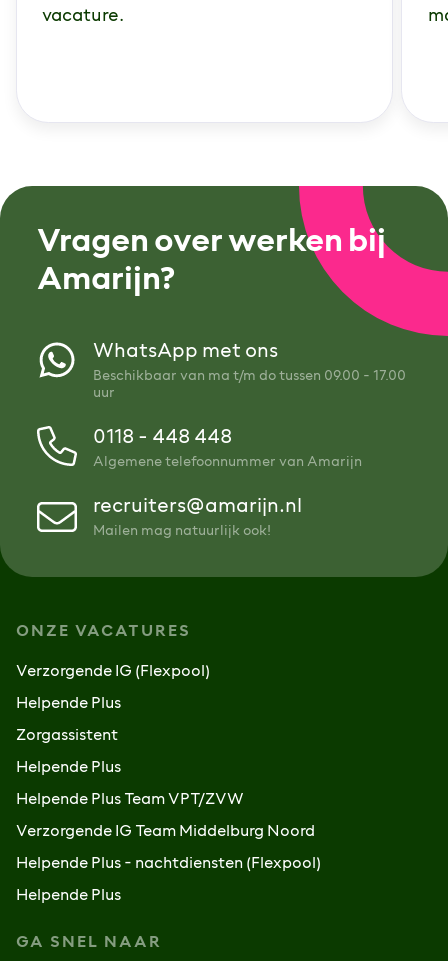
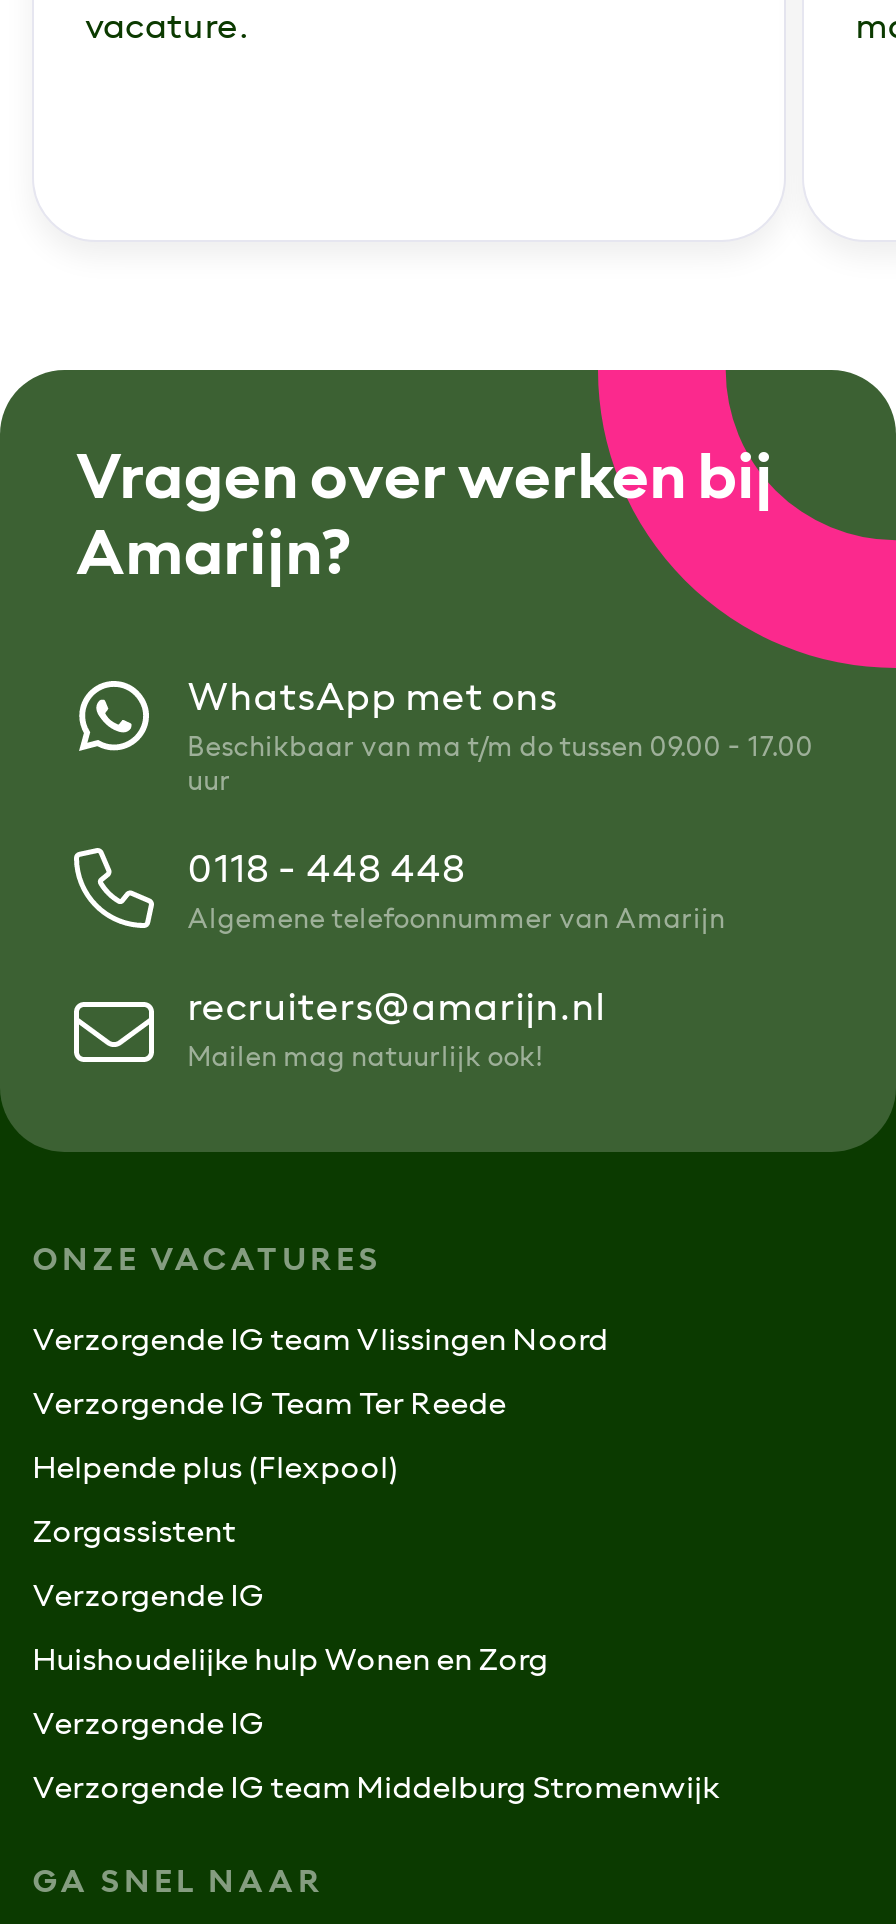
- Verzorgende IG (Flexpool)
- Helpende Plus
+ Verzorgende IG team Vlissingen Noord
+ Verzorgende IG Team Ter Reede
+ Helpende plus (Flexpool)

moved down: Zorgassistent

- Helpende Plus
- Helpende Plus Team VPT/ZVW
- Verzorgende IG Team Middelburg Noord
- Helpende Plus - nachtdiensten (Flexpool)
- Helpende Plus
+ Verzorgende IG
+ Huishoudelijke hulp Wonen en Zorg
+ Verzorgende IG
+ Verzorgende IG team Middelburg Stromenwijk
